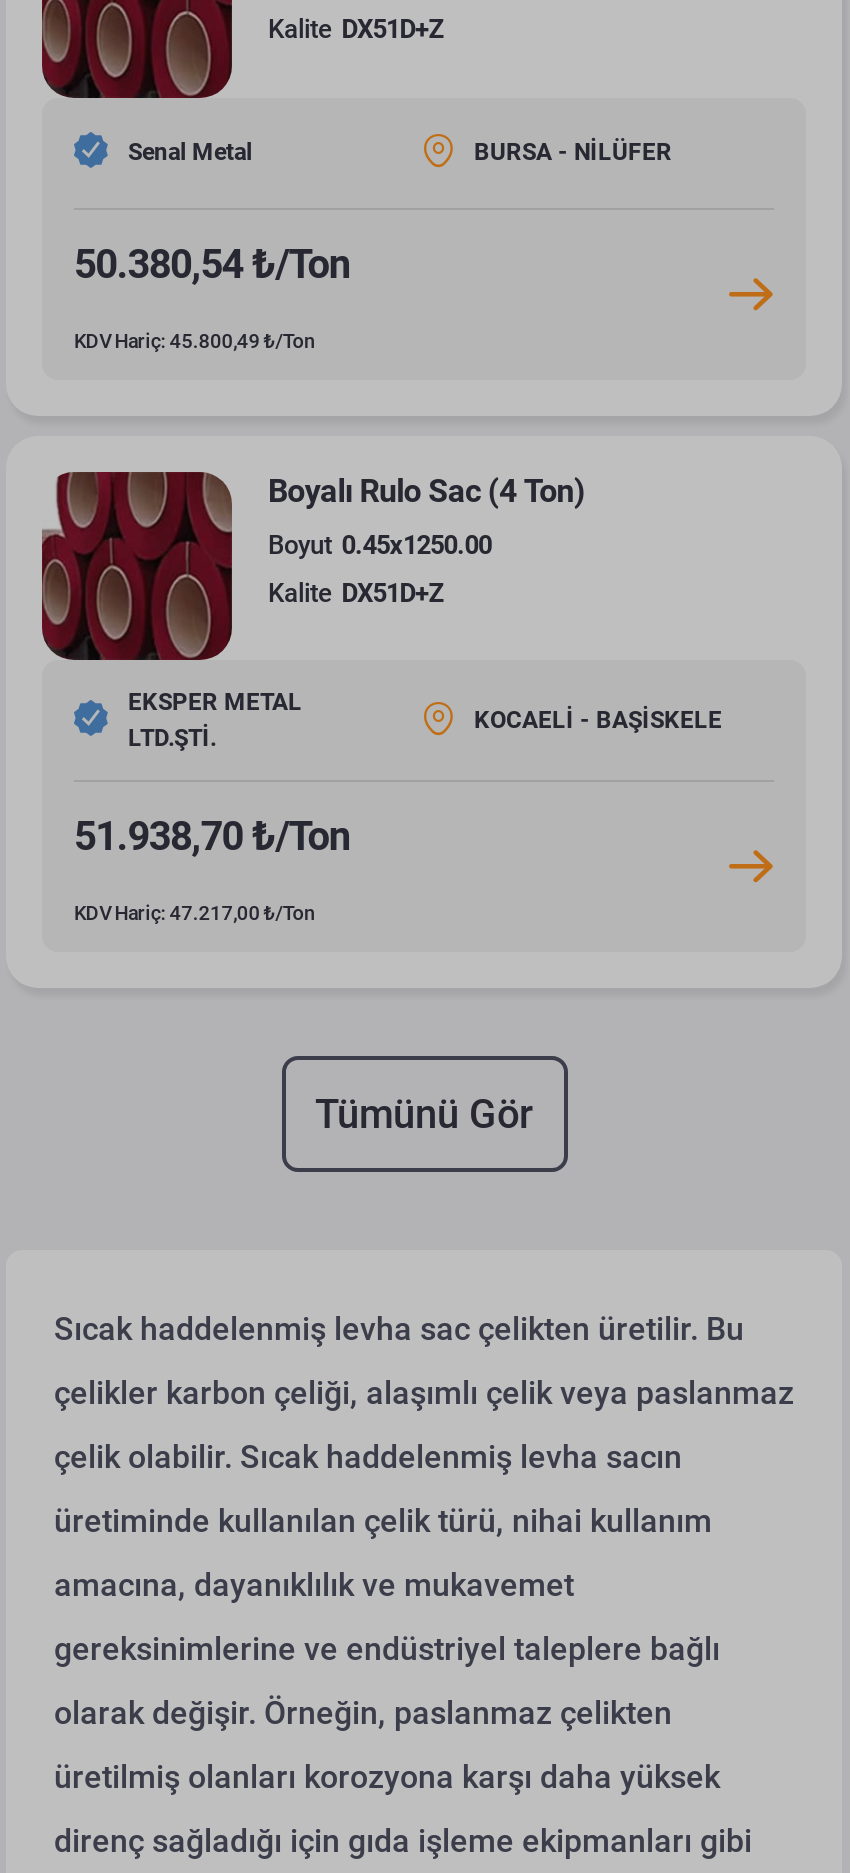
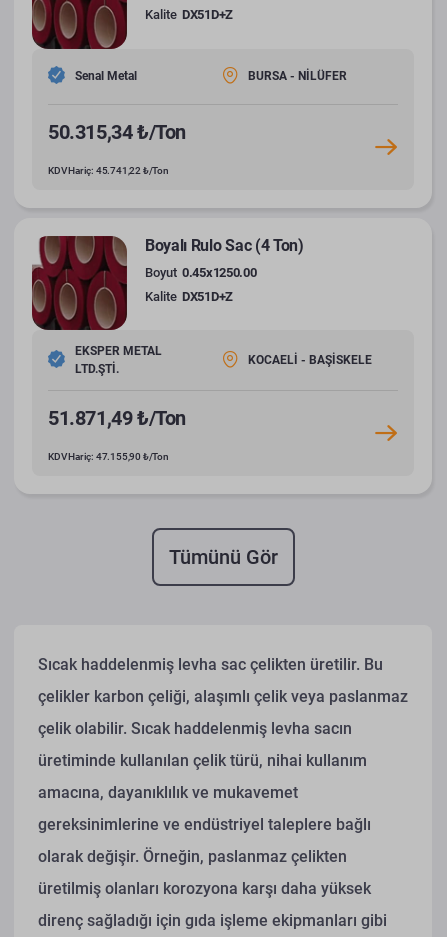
- 50.380,54 ₺/Ton
+ 50.315,34 ₺/Ton

- KDV Hariç: 45.800,49 ₺/Ton
+ KDV Hariç: 45.741,22 ₺/Ton

- 51.938,70 ₺/Ton
+ 51.871,49 ₺/Ton

- KDV Hariç: 47.217,00 ₺/Ton
+ KDV Hariç: 47.155,90 ₺/Ton
